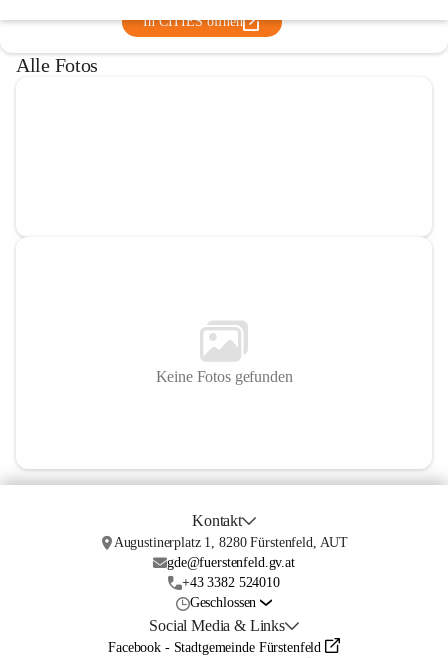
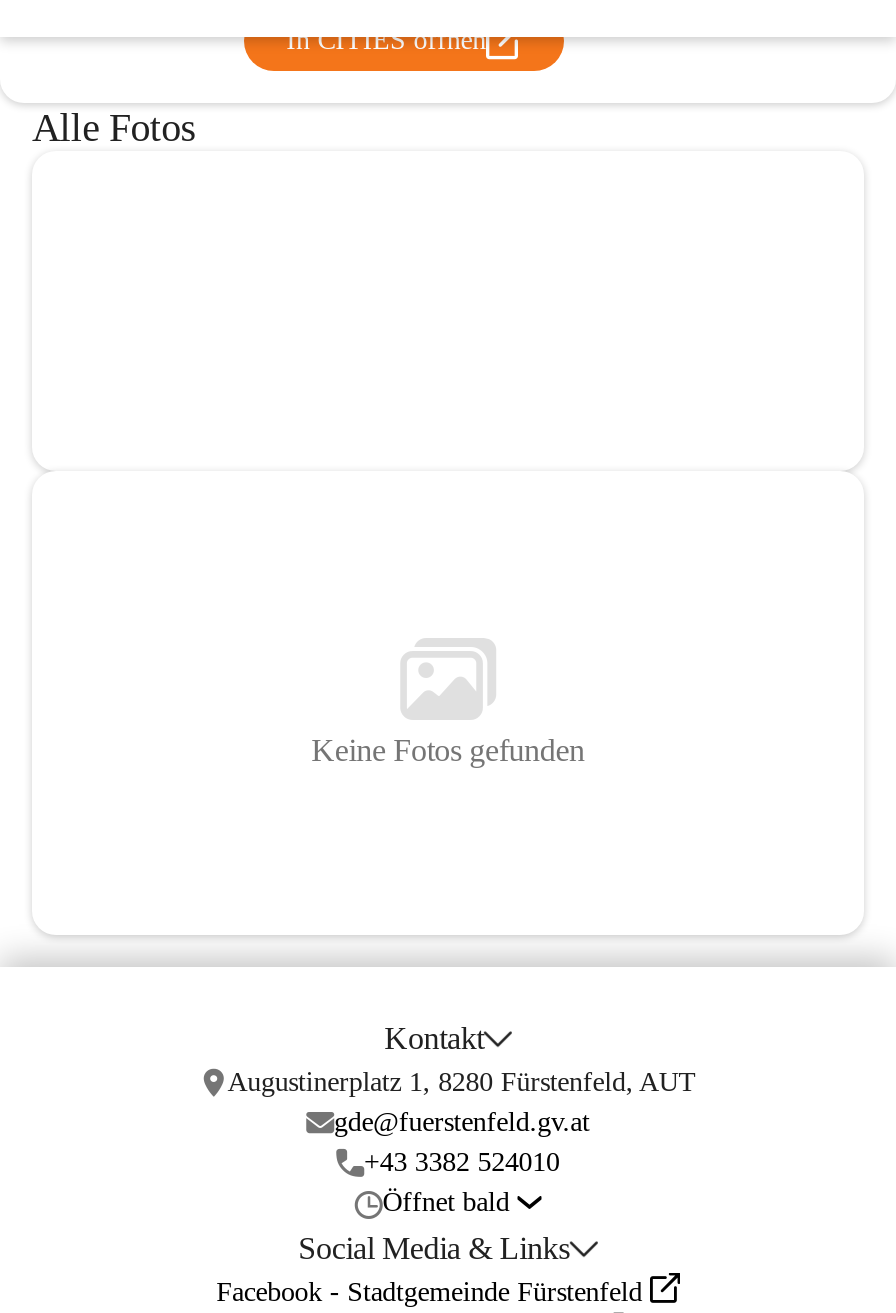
- Geschlossen
+ Öffnet bald
